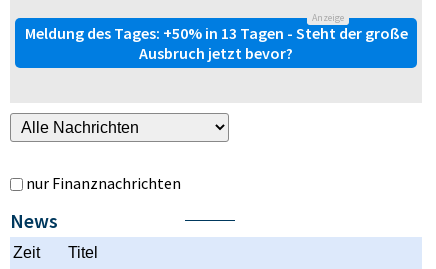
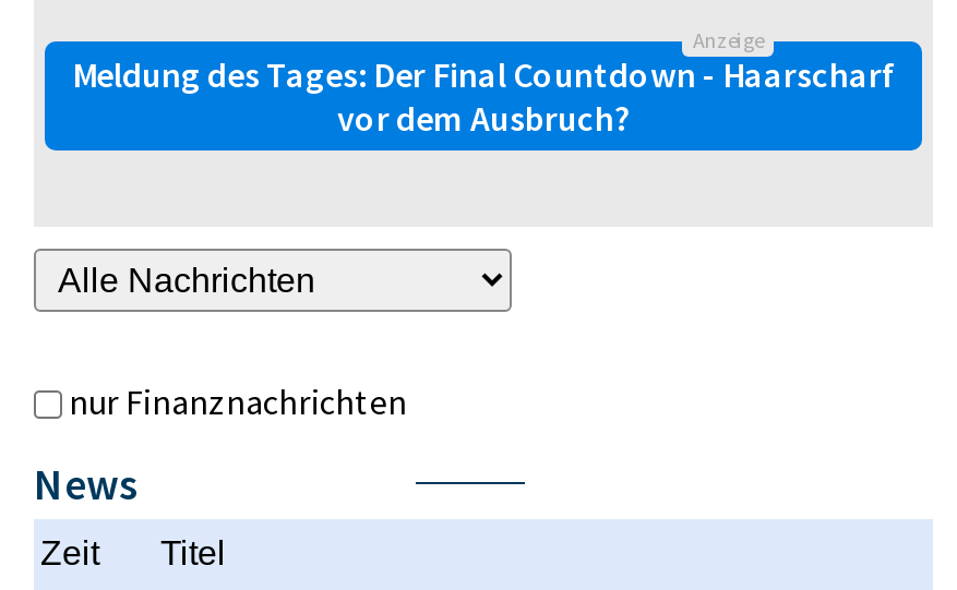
- Meldung des Tages: +50% in 13 Tagen - Steht der große
- Ausbruch jetzt bevor?
+ Meldung des Tages: Der Final Countdown - Haarscharf
+ vor dem Ausbruch?
